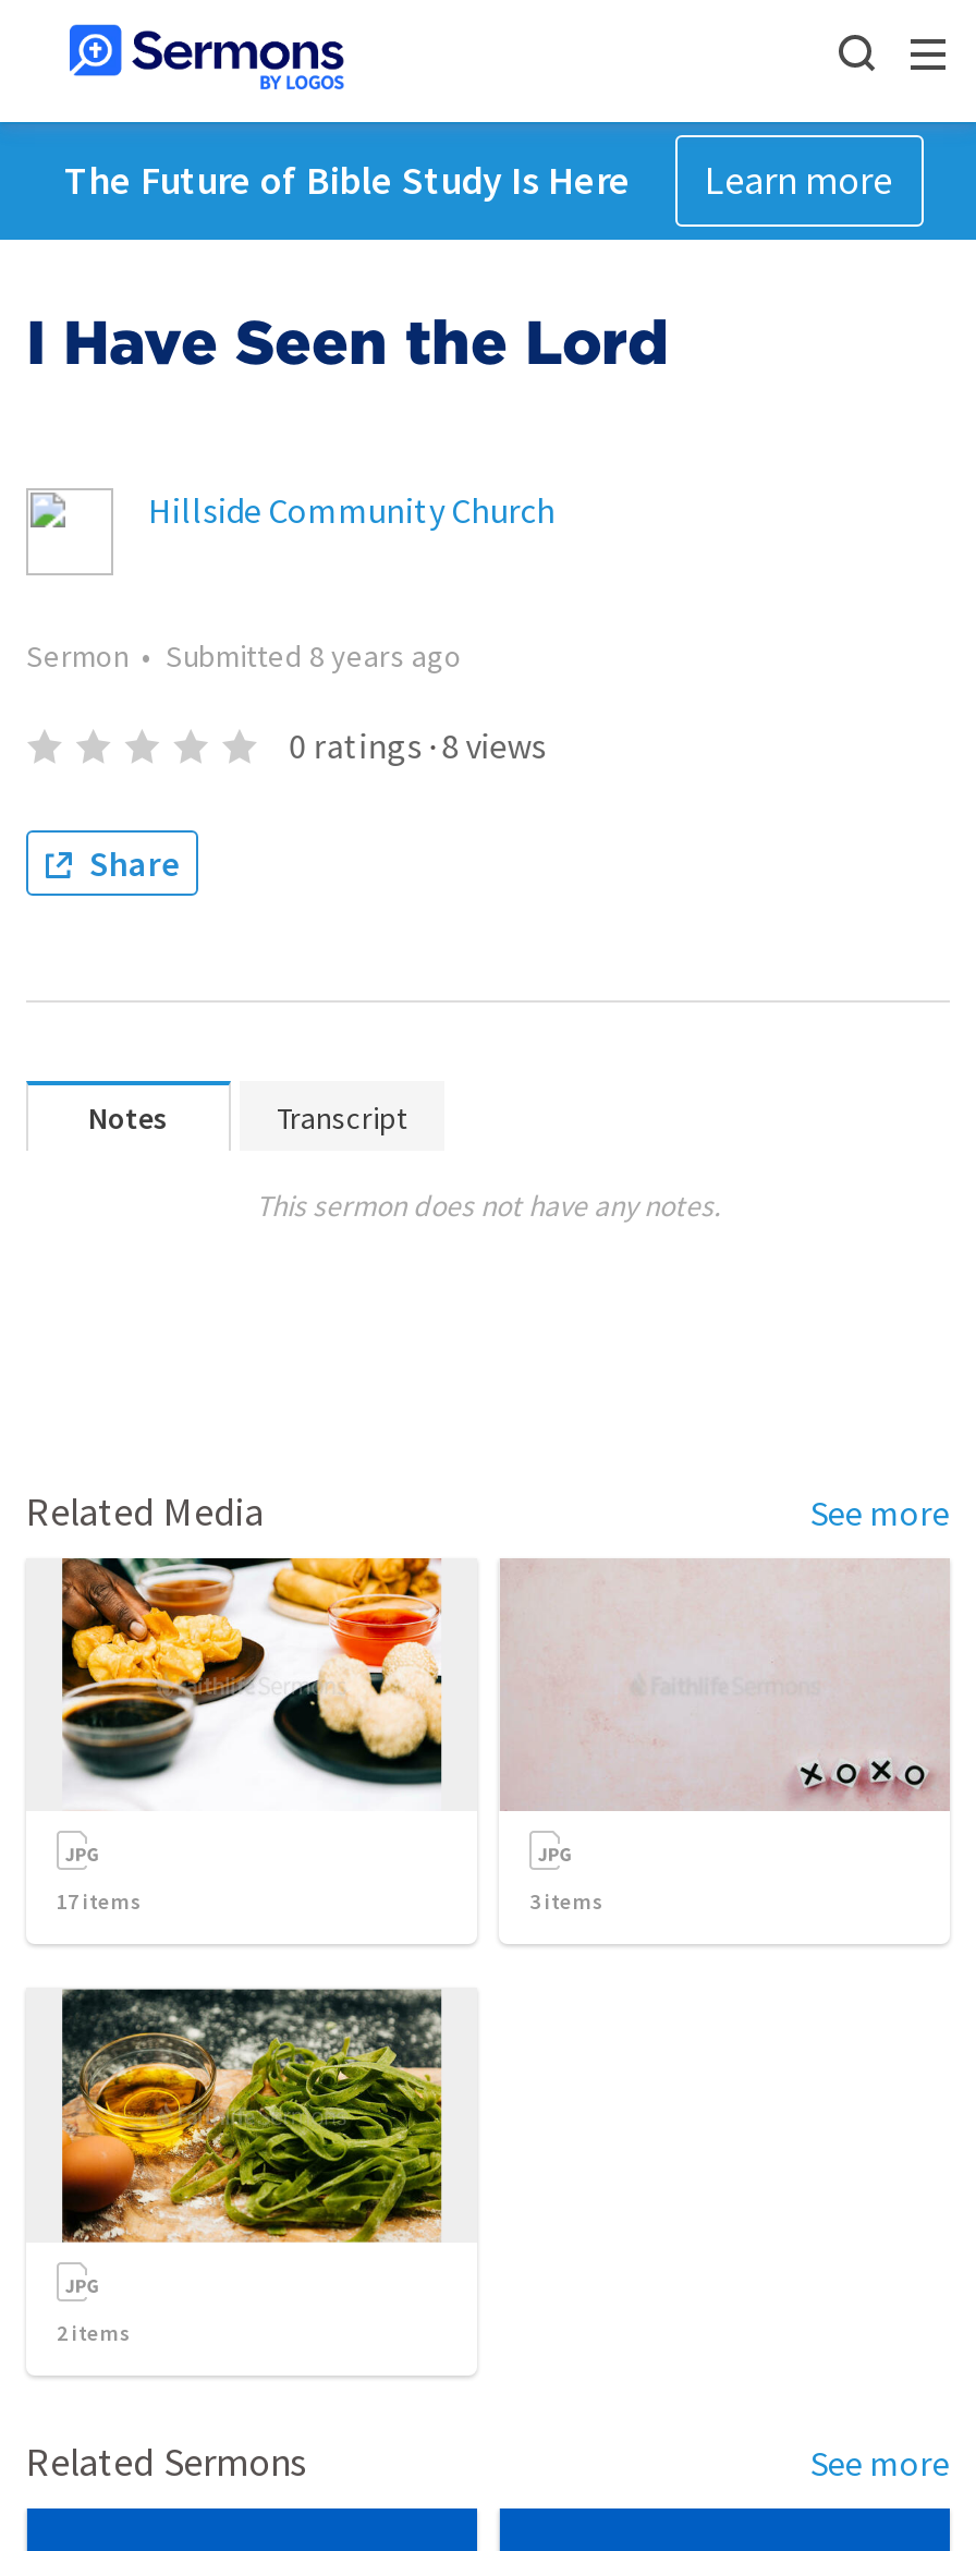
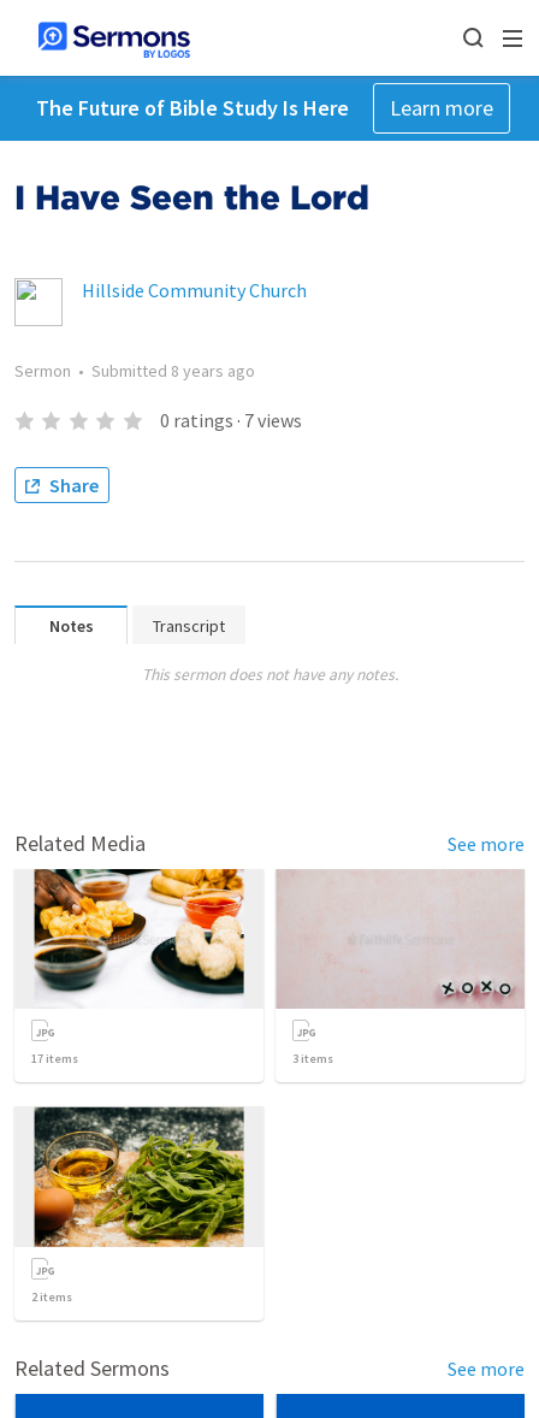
- 0 ratings · 8 views
+ 0 ratings · 7 views
